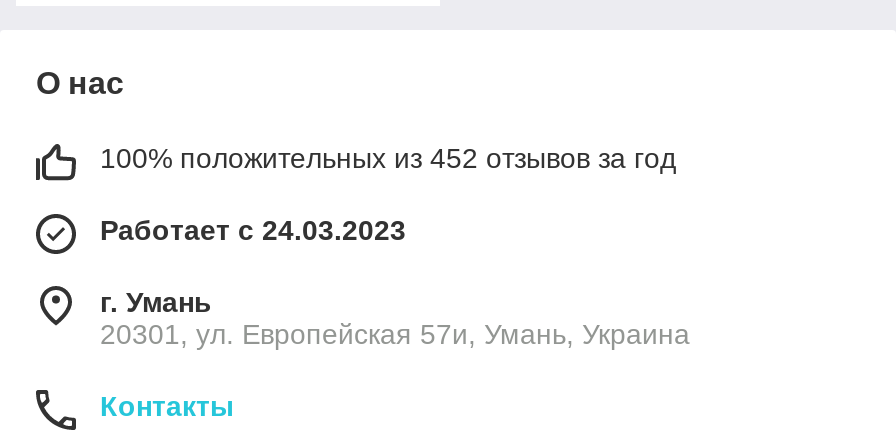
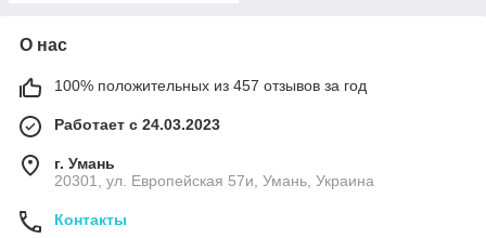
- 100% положительных из 452 отзывов за год
+ 100% положительных из 457 отзывов за год
